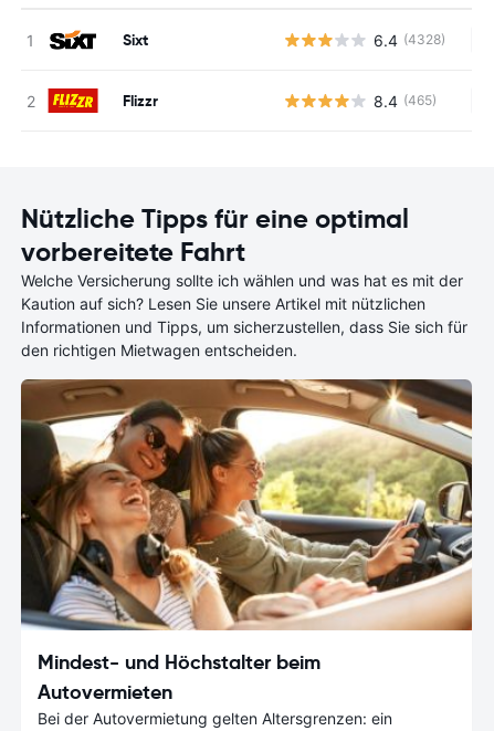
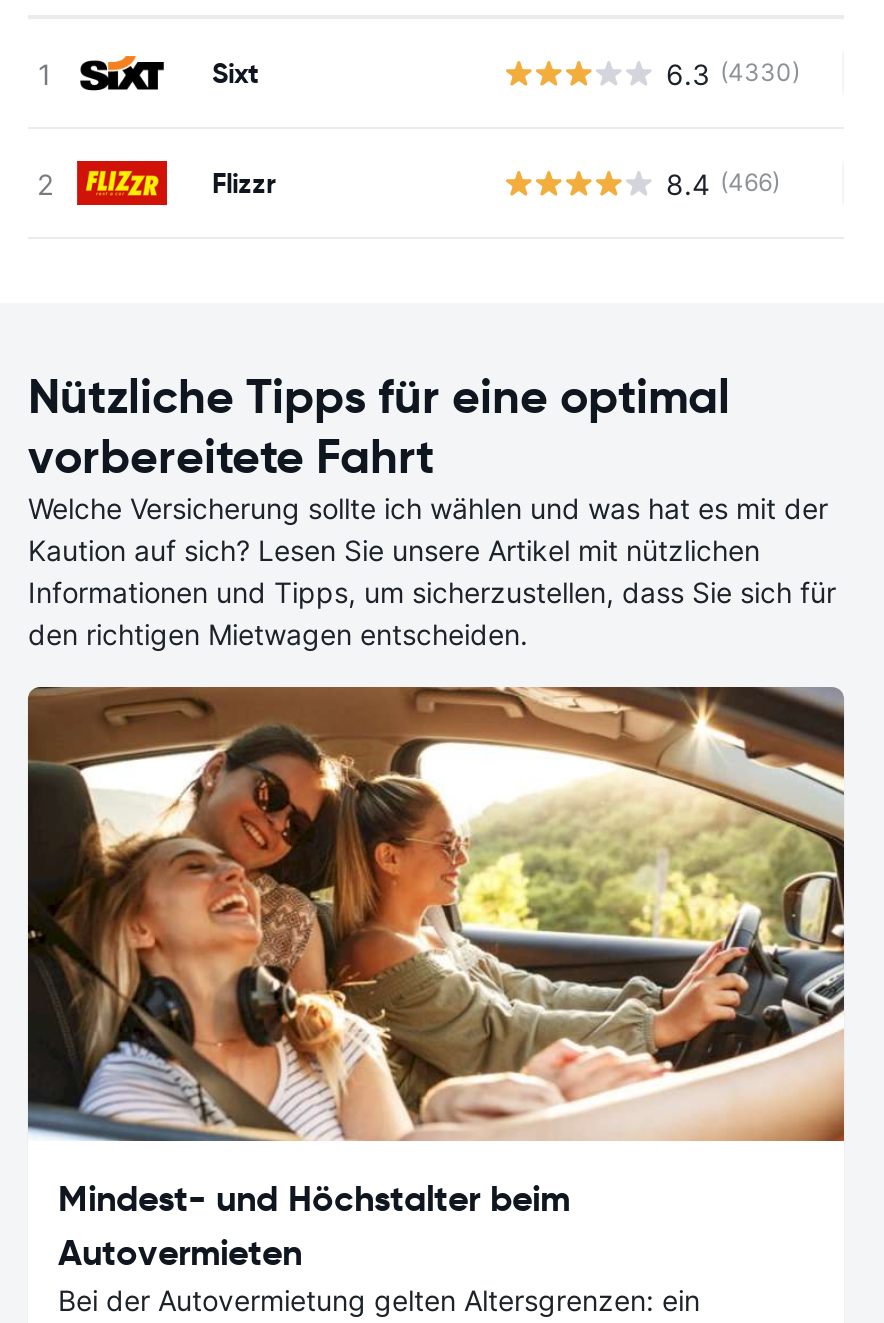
- 6.4 (4328)
+ 6.3 (4330)

- 8.4 (465)
+ 8.4 (466)
